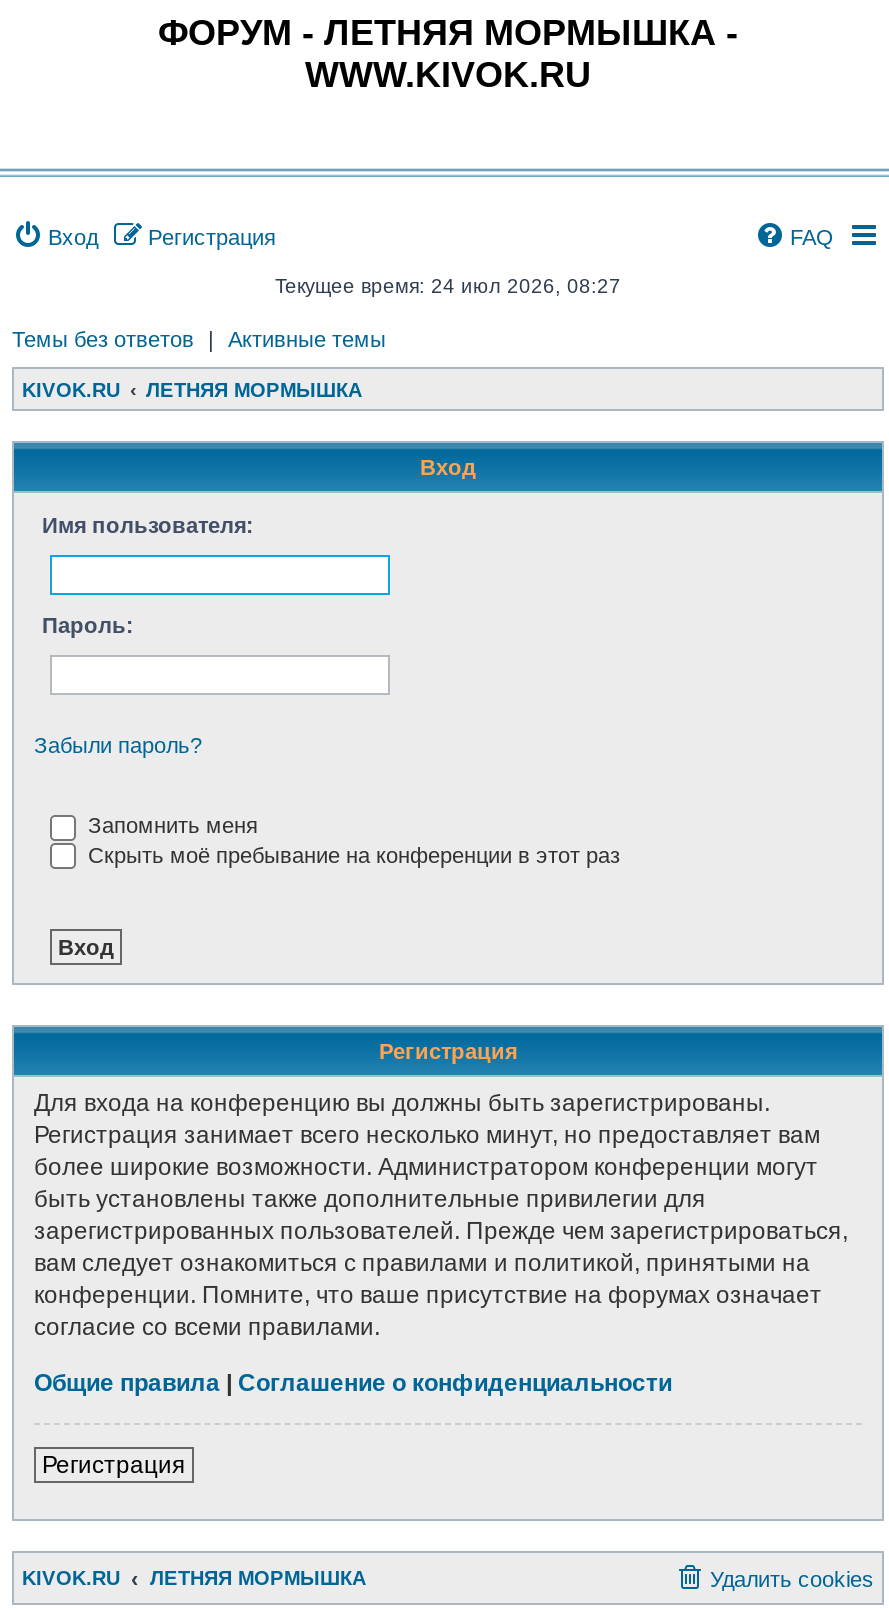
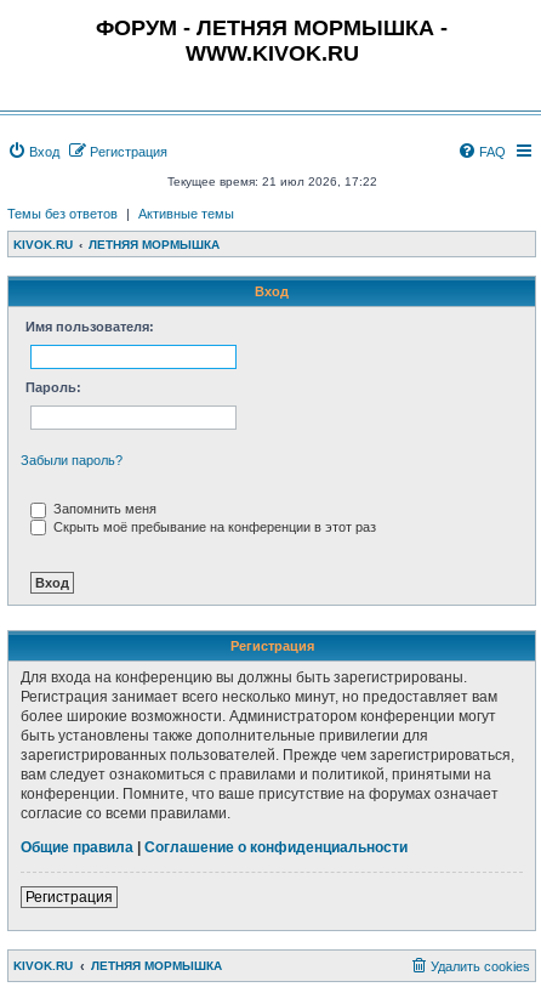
- Текущее время: 24 июл 2026, 08:27
+ Текущее время: 21 июл 2026, 17:22
